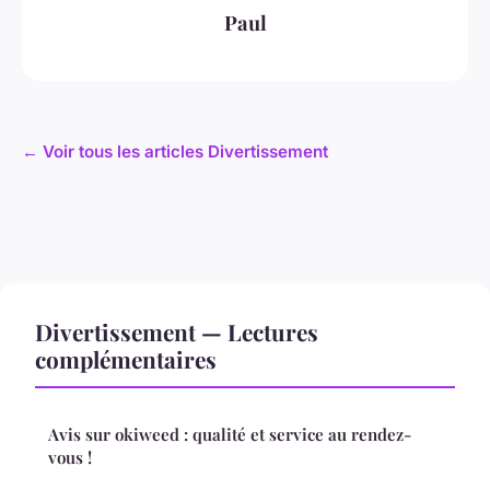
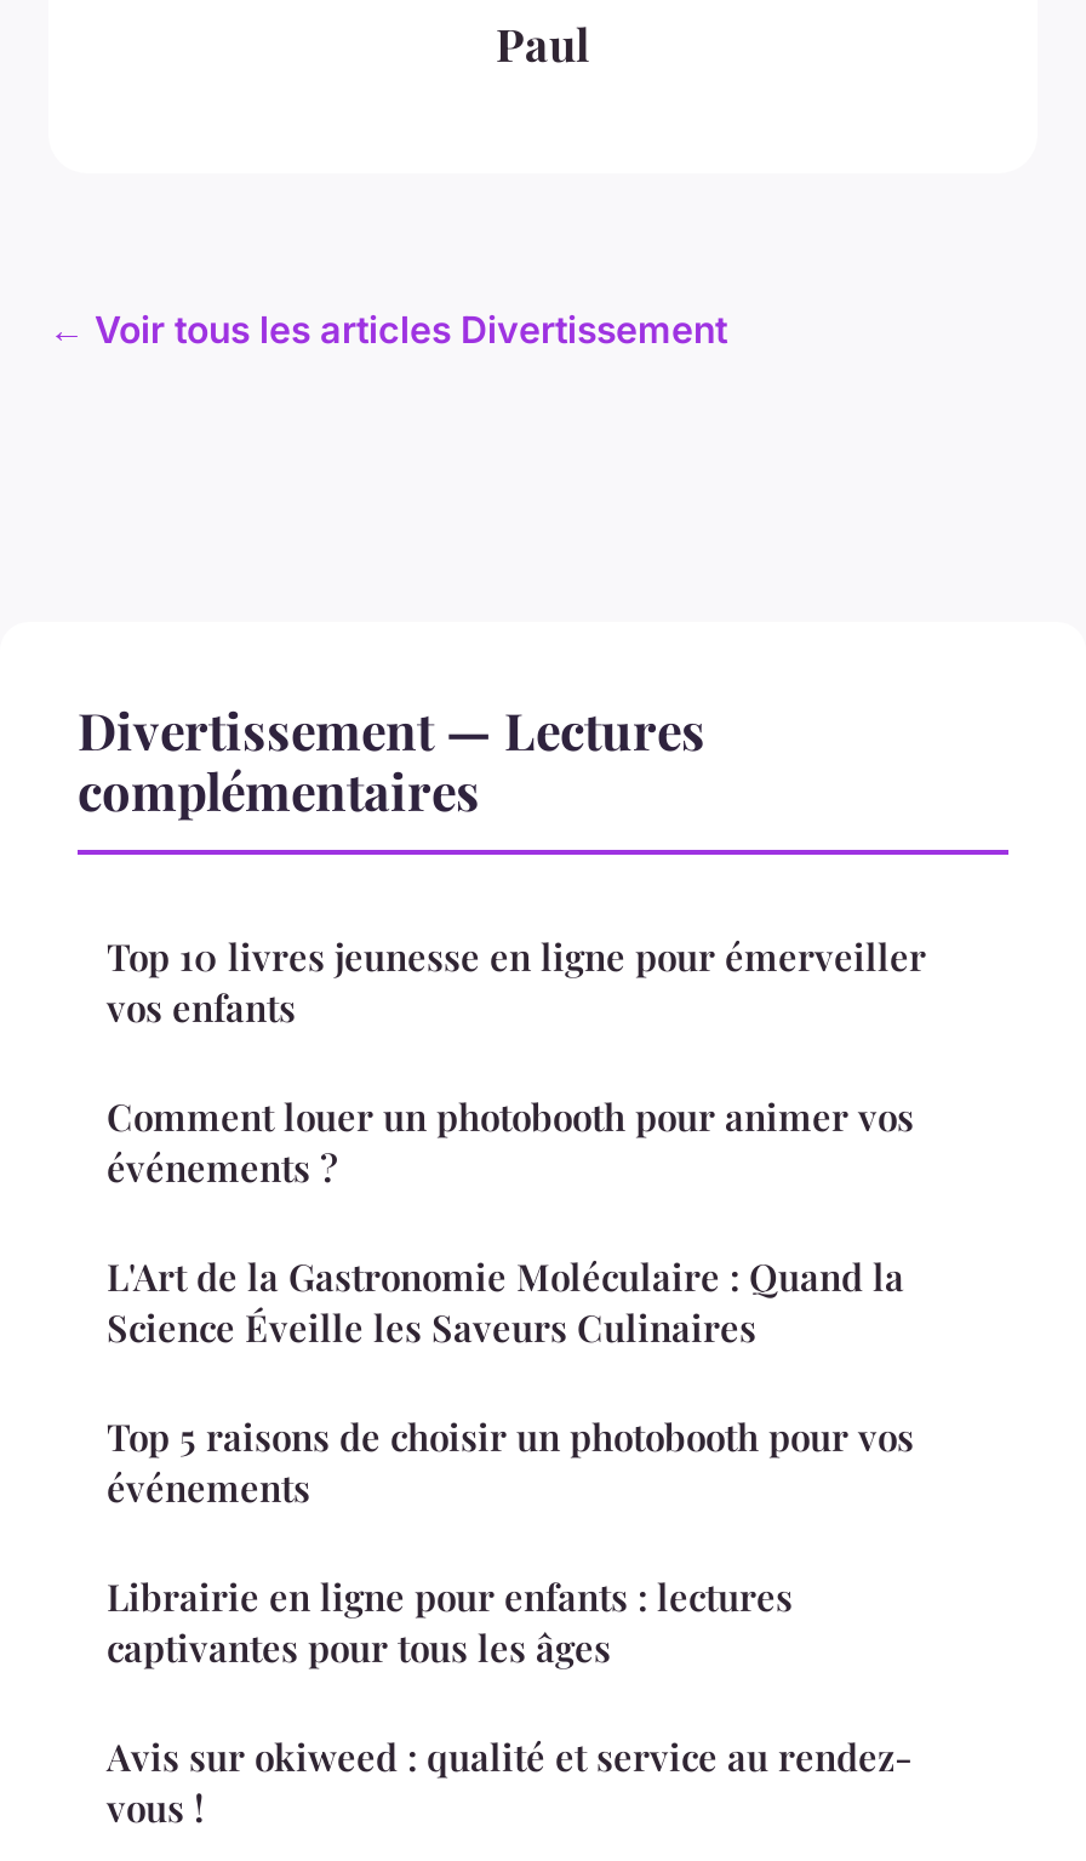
+ Top 10 livres jeunesse en ligne pour émerveiller
+ vos enfants
+ Comment louer un photobooth pour animer vos
+ événements ?
+ L'Art de la Gastronomie Moléculaire : Quand la
+ Science Éveille les Saveurs Culinaires
+ Top 5 raisons de choisir un photobooth pour vos
+ événements
+ Librairie en ligne pour enfants : lectures
+ captivantes pour tous les âges
